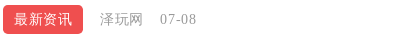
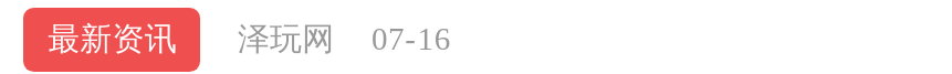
- 最新资讯 泽玩网 07-08
+ 最新资讯 泽玩网 07-16
